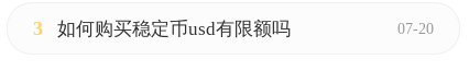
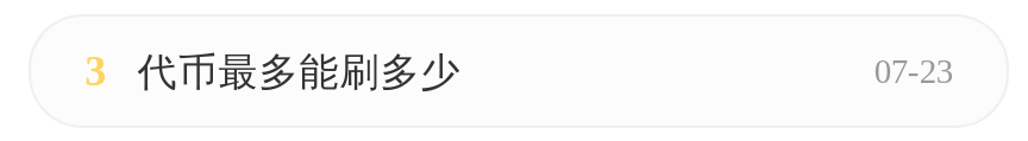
- 如何购买稳定币usd有限额吗
- 07-20
+ 代币最多能刷多少
+ 07-23
